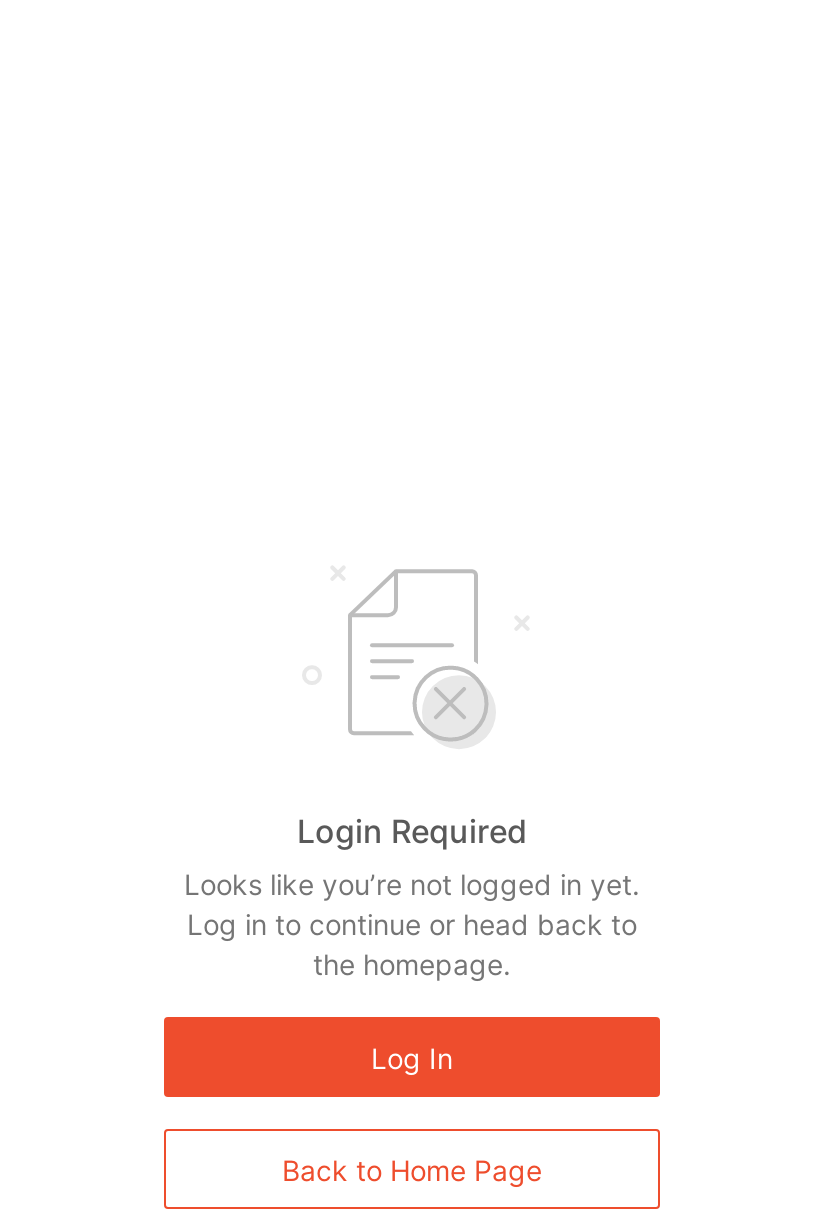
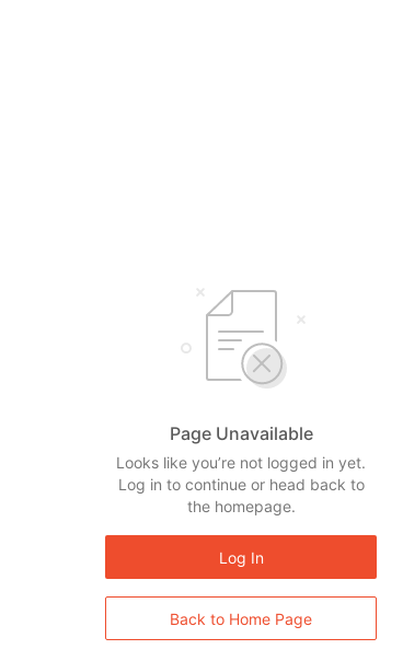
- Login Required
+ Page Unavailable
